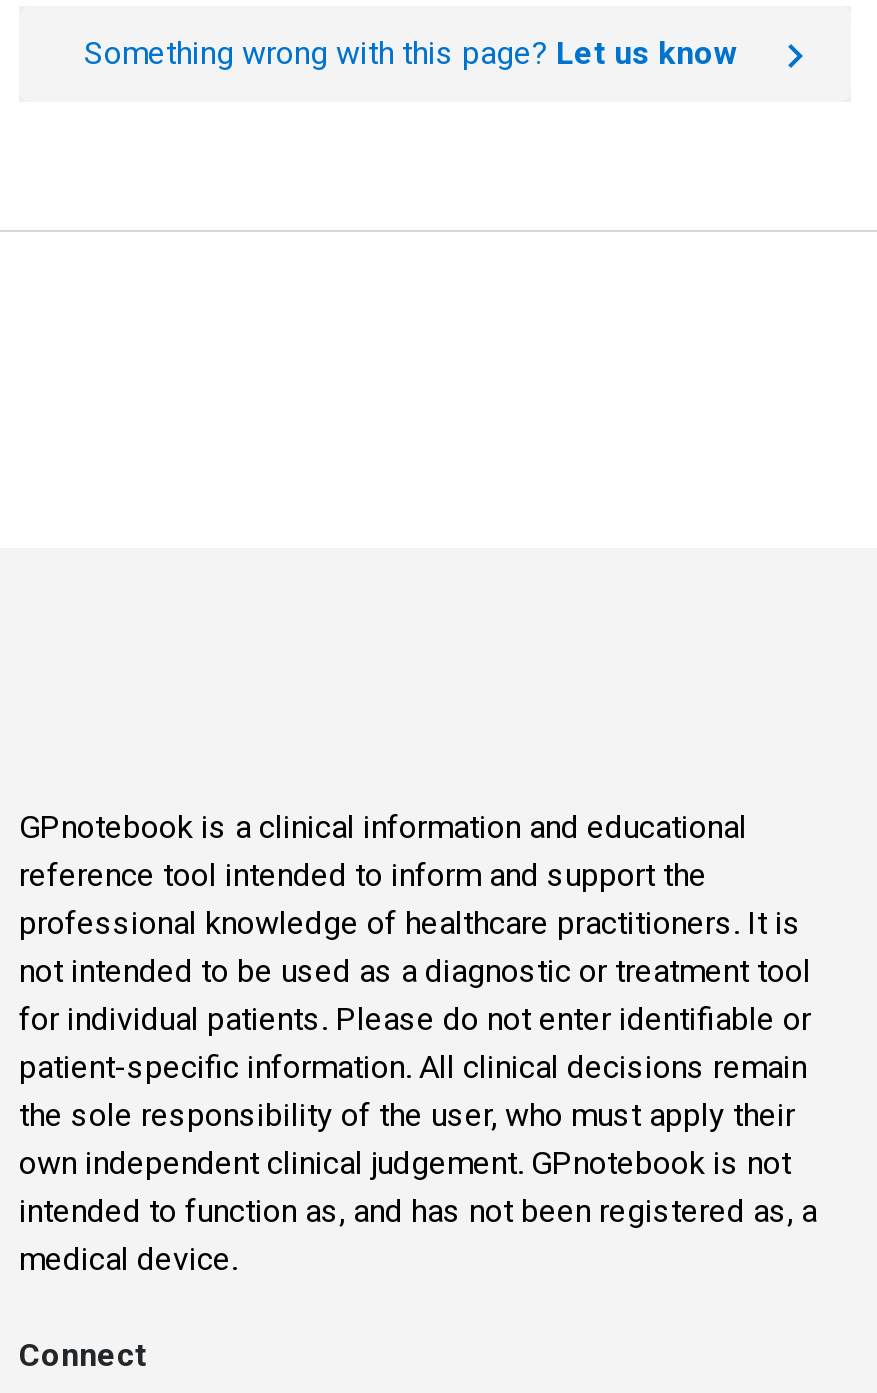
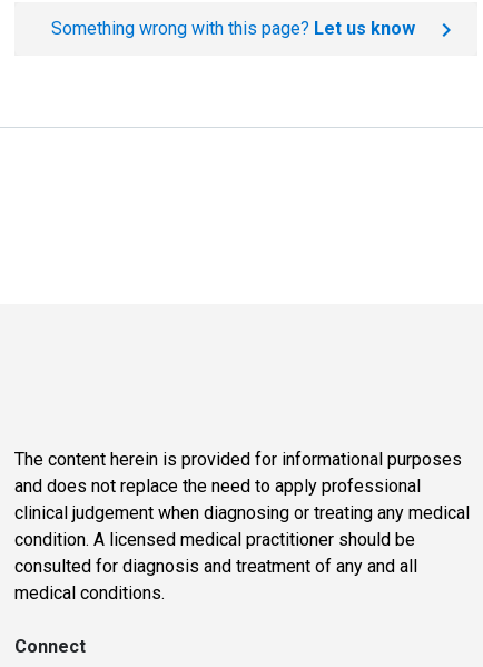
- GPnotebook is a clinical information and educational
- reference tool intended to inform and support the
- professional knowledge of healthcare practitioners. It is
- not intended to be used as a diagnostic or treatment tool
- for individual patients. Please do not enter identifiable or
- patient-specific information. All clinical decisions remain
- the sole responsibility of the user, who must apply their
- own independent clinical judgement. GPnotebook is not
- intended to function as, and has not been registered as, a
- medical device.
+ The content herein is provided for informational purposes
+ and does not replace the need to apply professional
+ clinical judgement when diagnosing or treating any medical
+ condition. A licensed medical practitioner should be
+ consulted for diagnosis and treatment of any and all
+ medical conditions.
